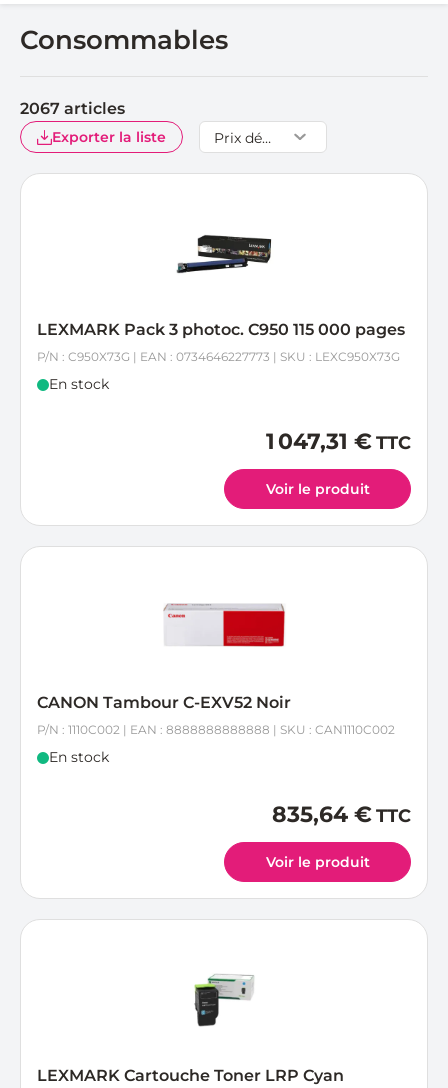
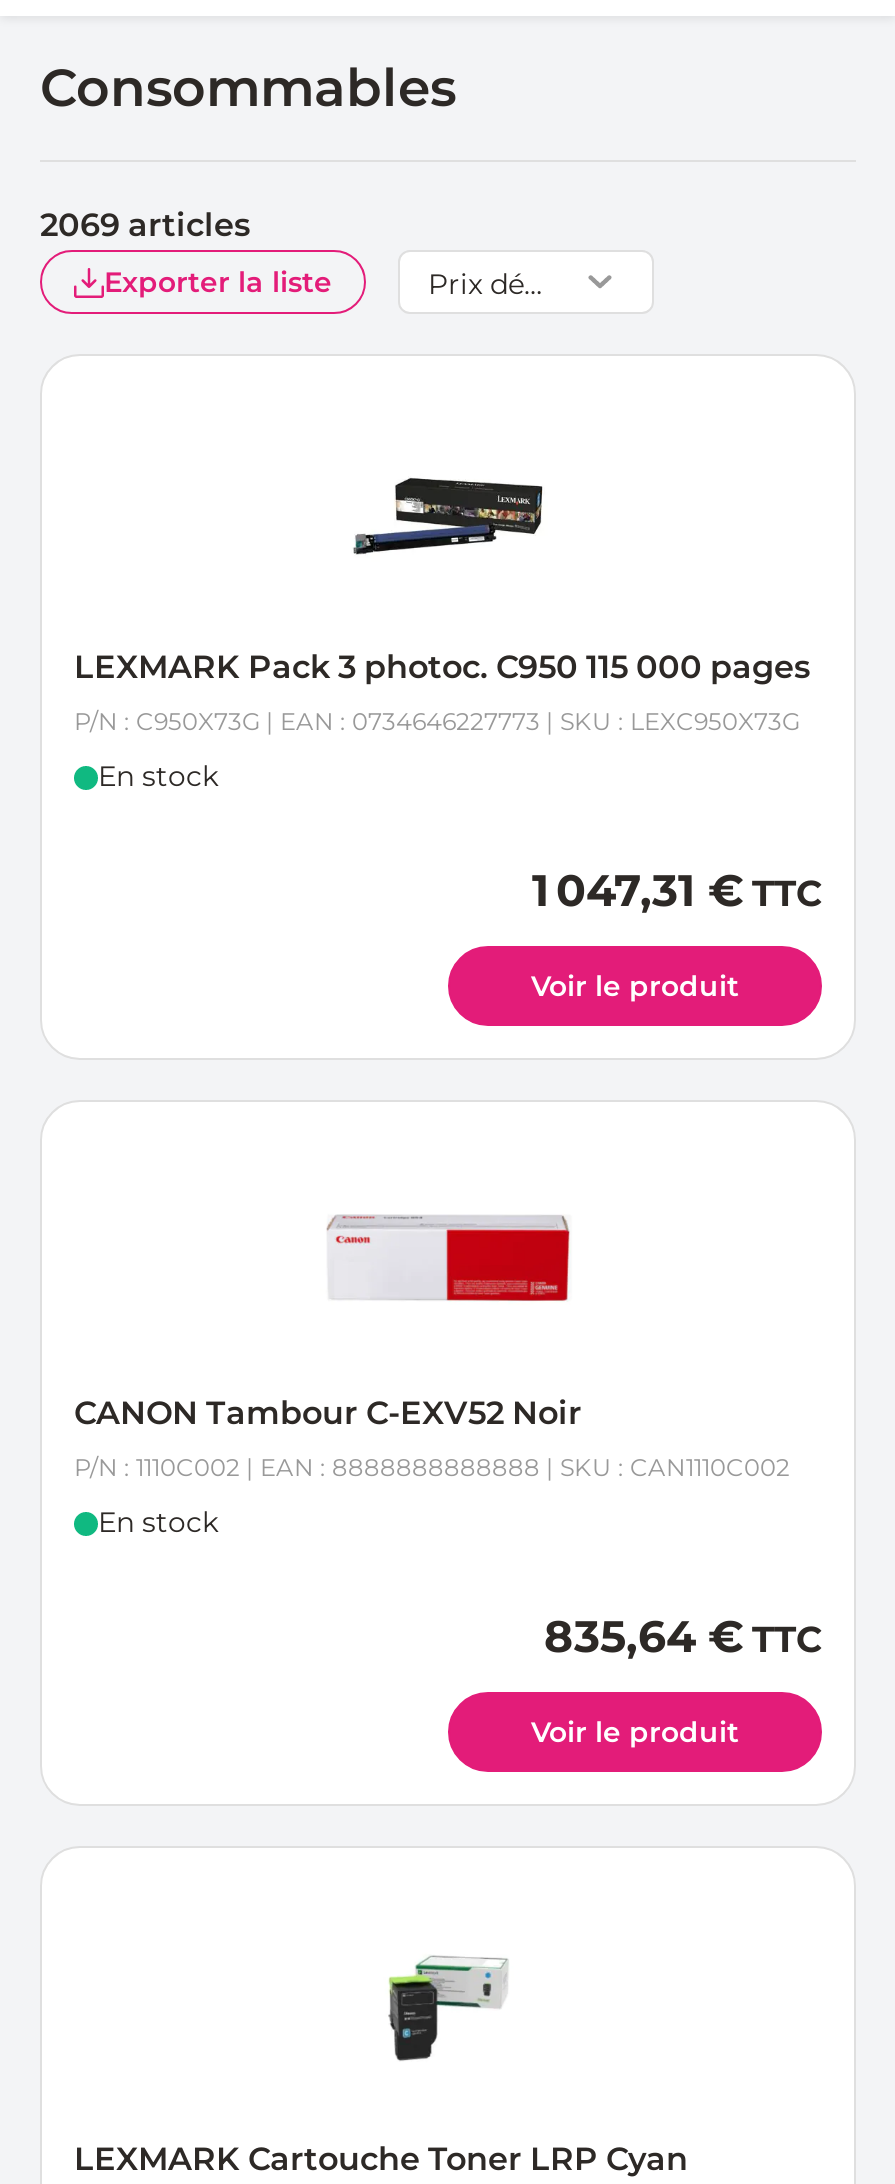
- 2067 articles
+ 2069 articles
